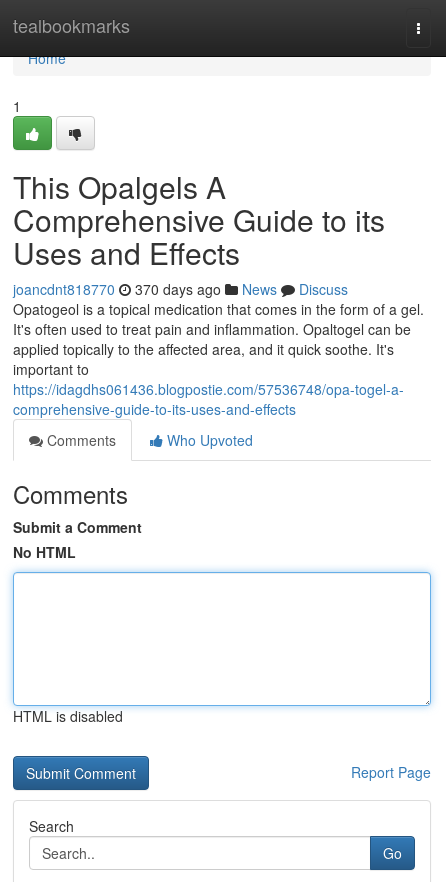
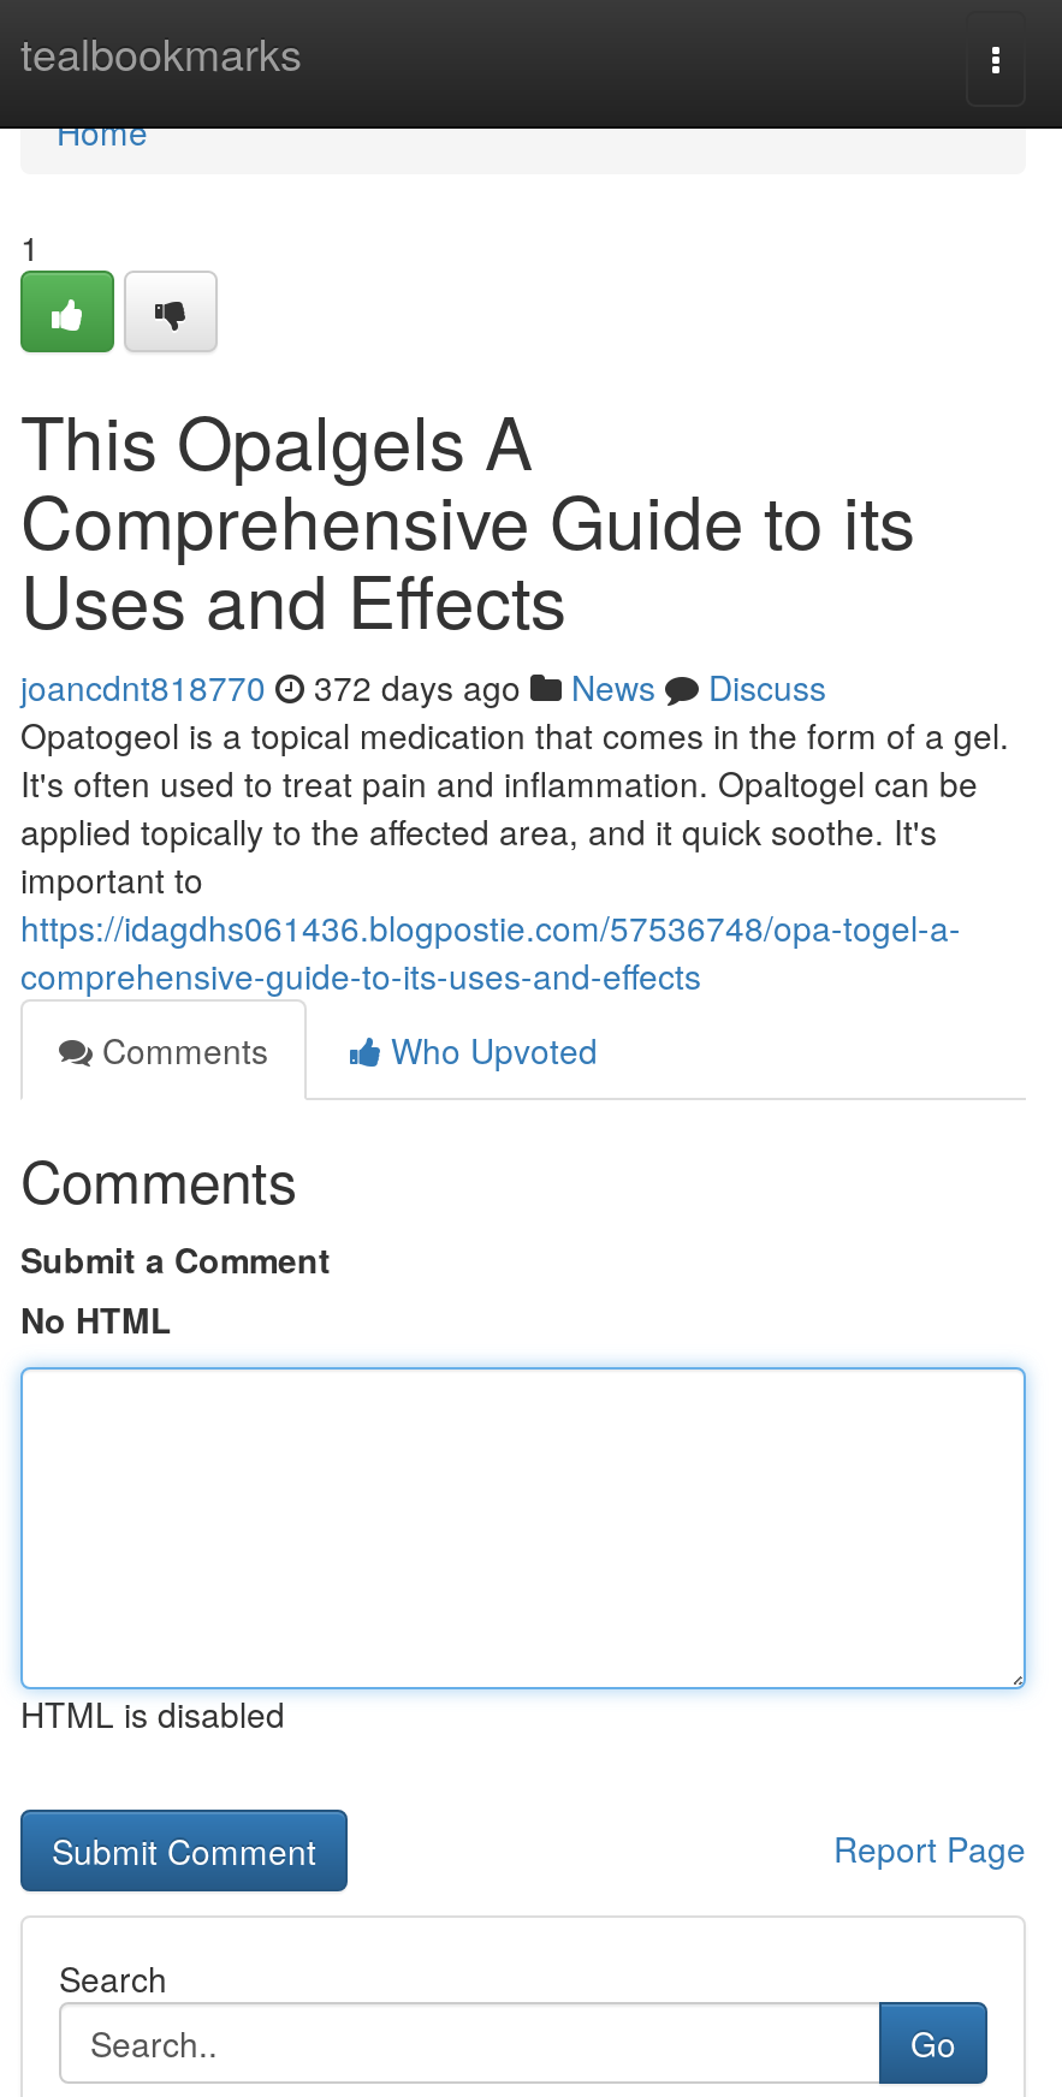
- joancdnt818770 370 days ago News Discuss
+ joancdnt818770 372 days ago News Discuss
